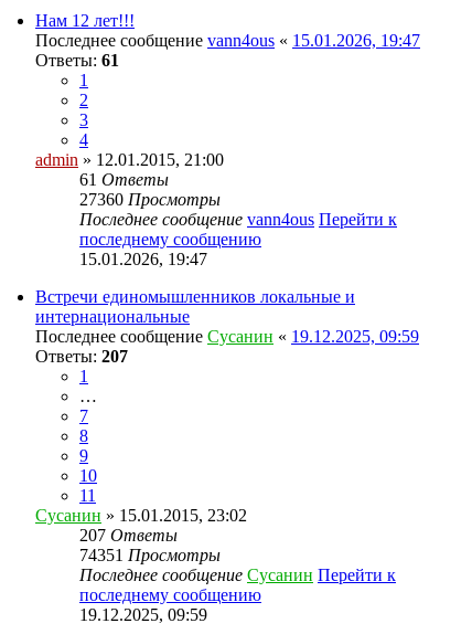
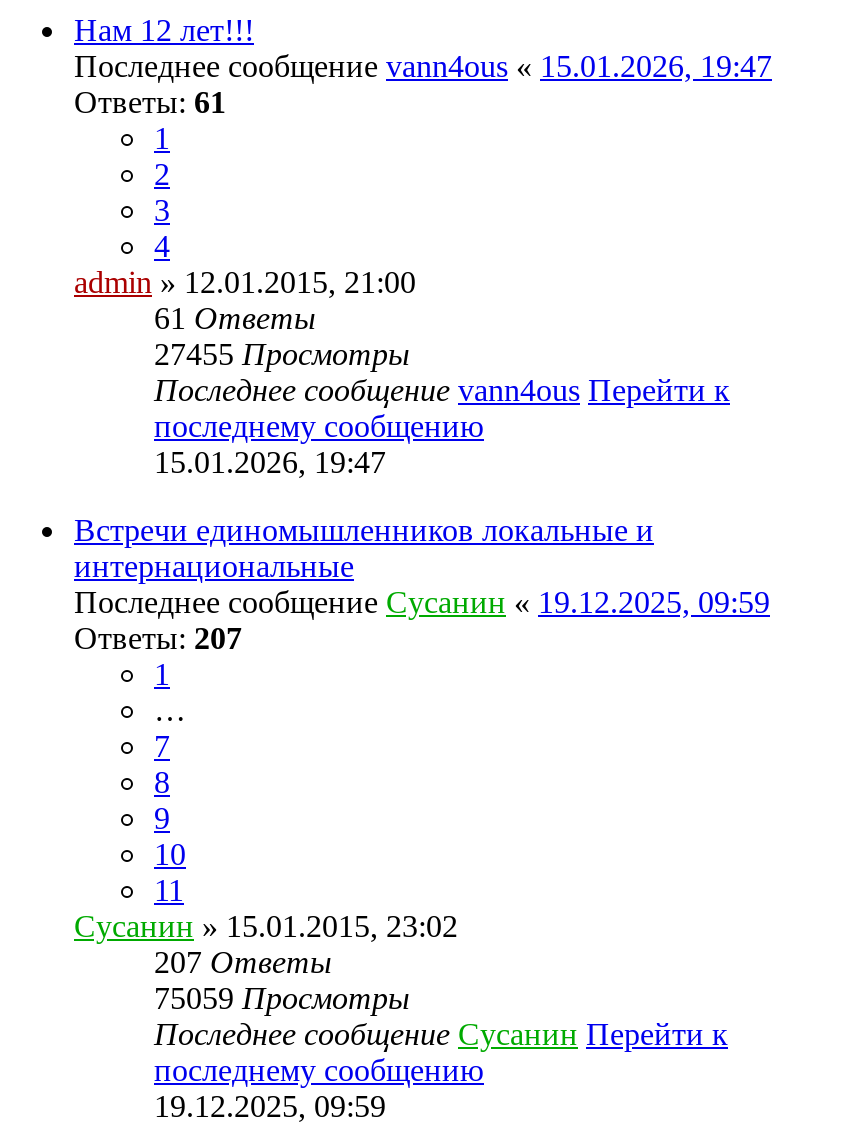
- 27360 Просмотры
+ 27455 Просмотры

- 74351 Просмотры
+ 75059 Просмотры
